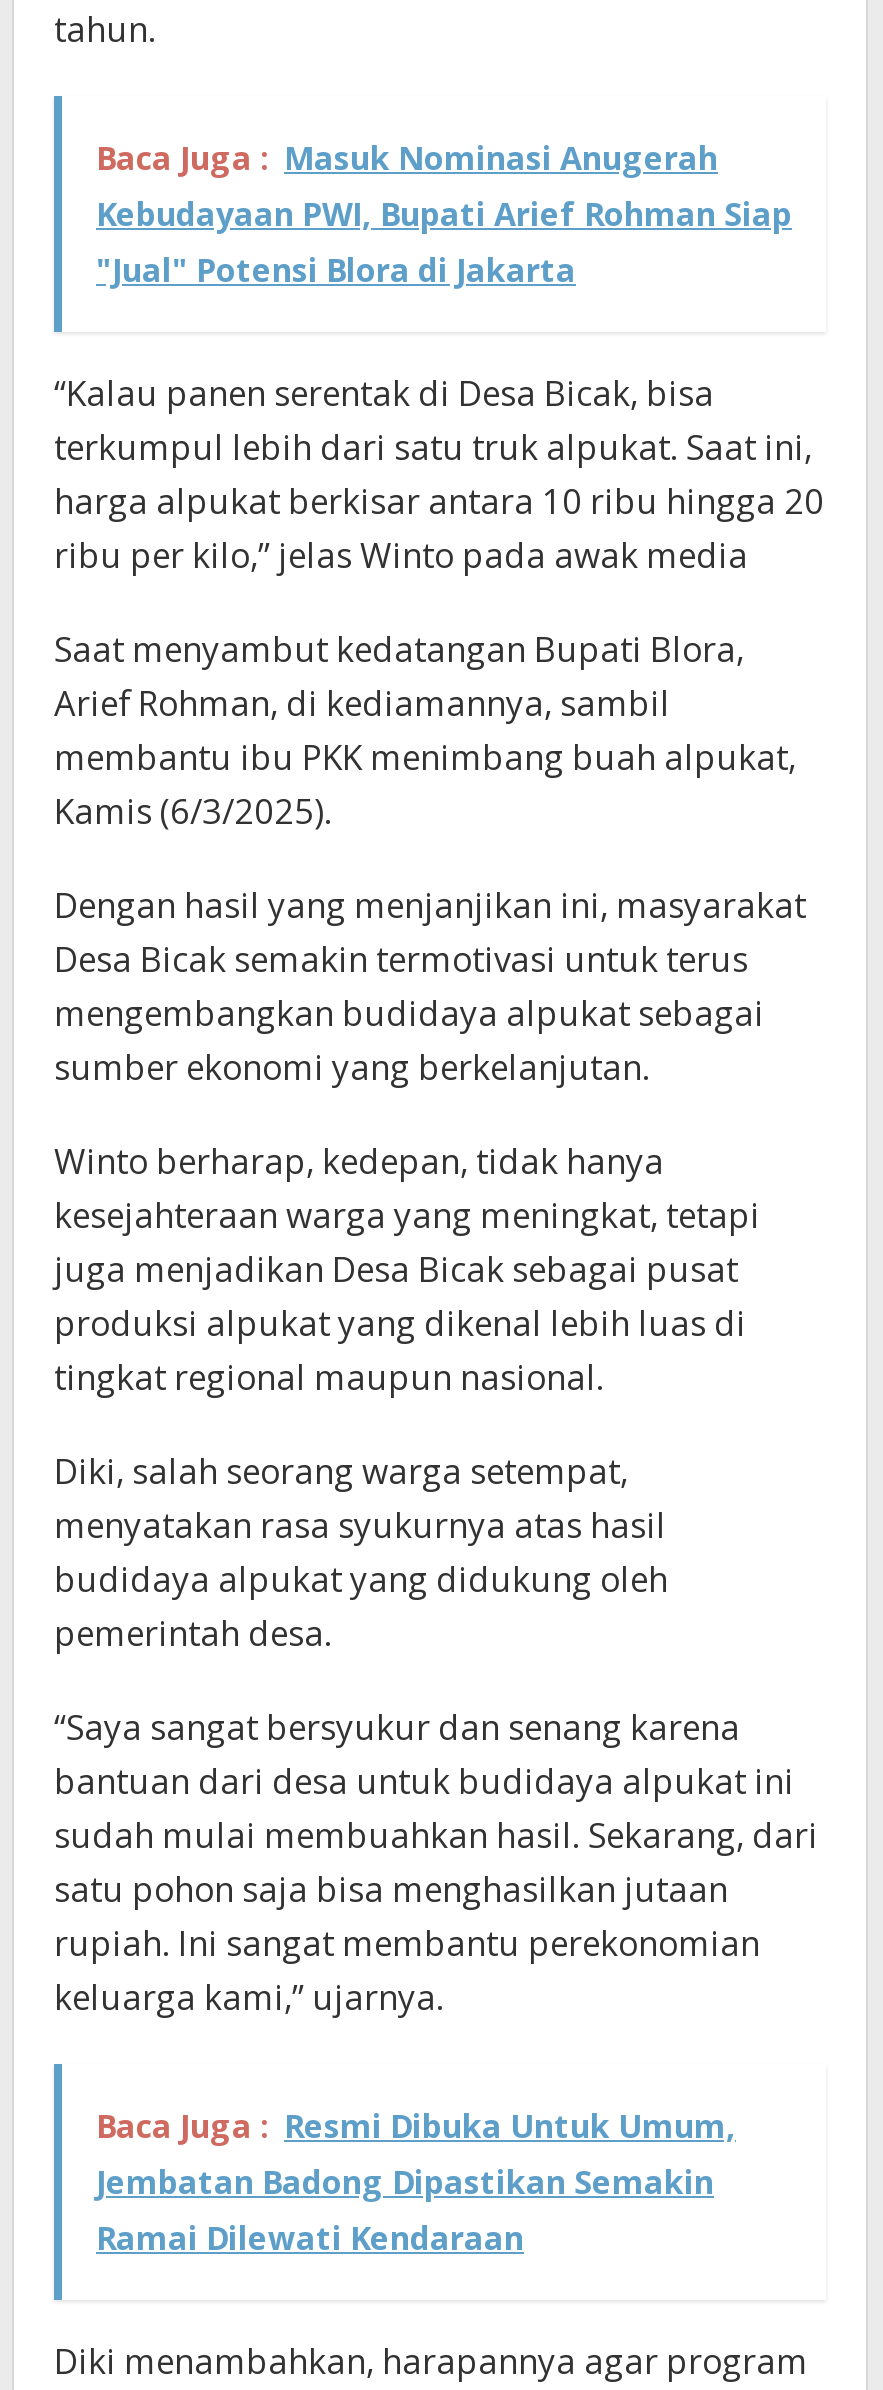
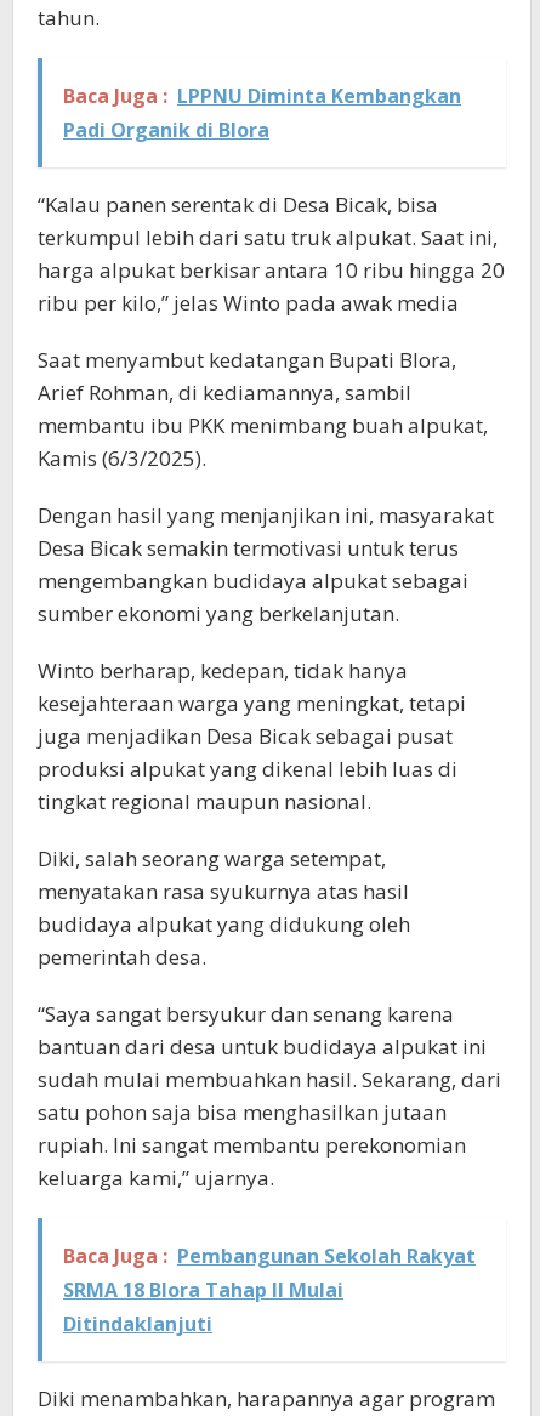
- Baca Juga : Masuk Nominasi Anugerah
- Kebudayaan PWI, Bupati Arief Rohman Siap
- "Jual" Potensi Blora di Jakarta
+ Baca Juga : LPPNU Diminta Kembangkan
+ Padi Organik di Blora

- Baca Juga : Resmi Dibuka Untuk Umum,
- Jembatan Badong Dipastikan Semakin
- Ramai Dilewati Kendaraan
+ Baca Juga : Pembangunan Sekolah Rakyat
+ SRMA 18 Blora Tahap II Mulai
+ Ditindaklanjuti
